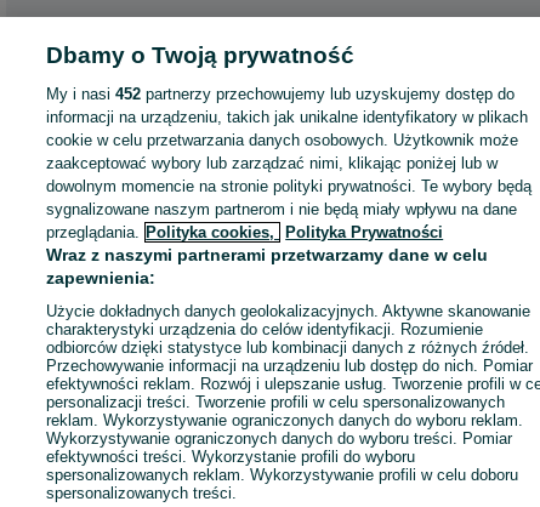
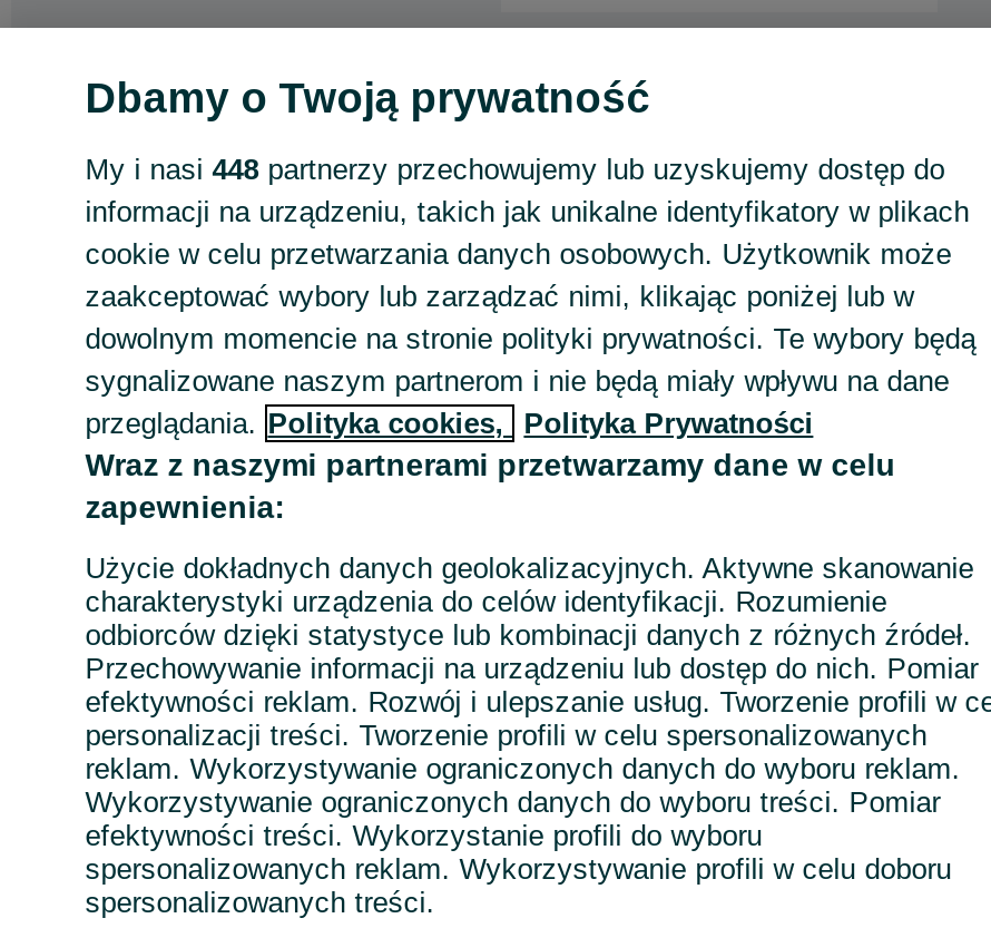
- My i nasi 452 partnerzy przechowujemy lub uzyskujemy dostęp do
+ My i nasi 448 partnerzy przechowujemy lub uzyskujemy dostęp do
